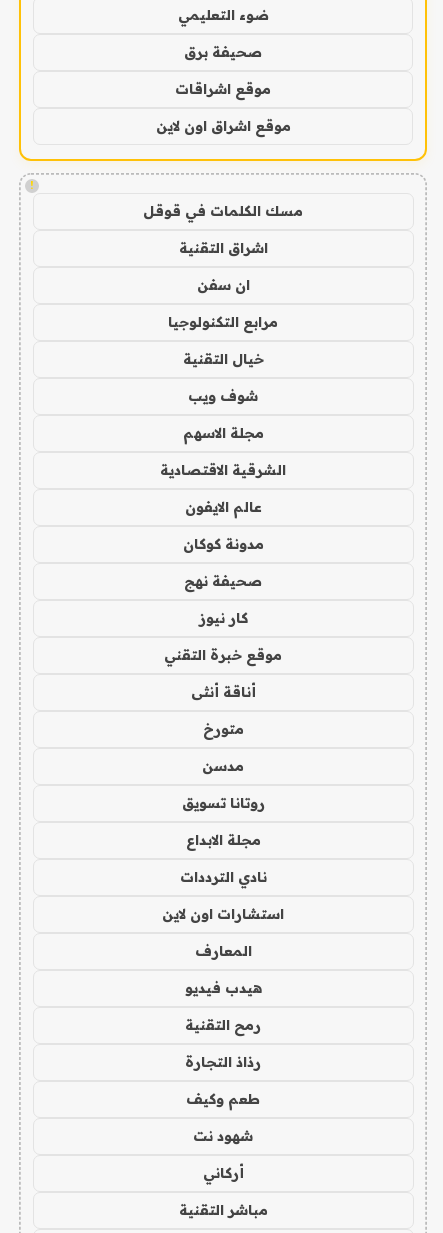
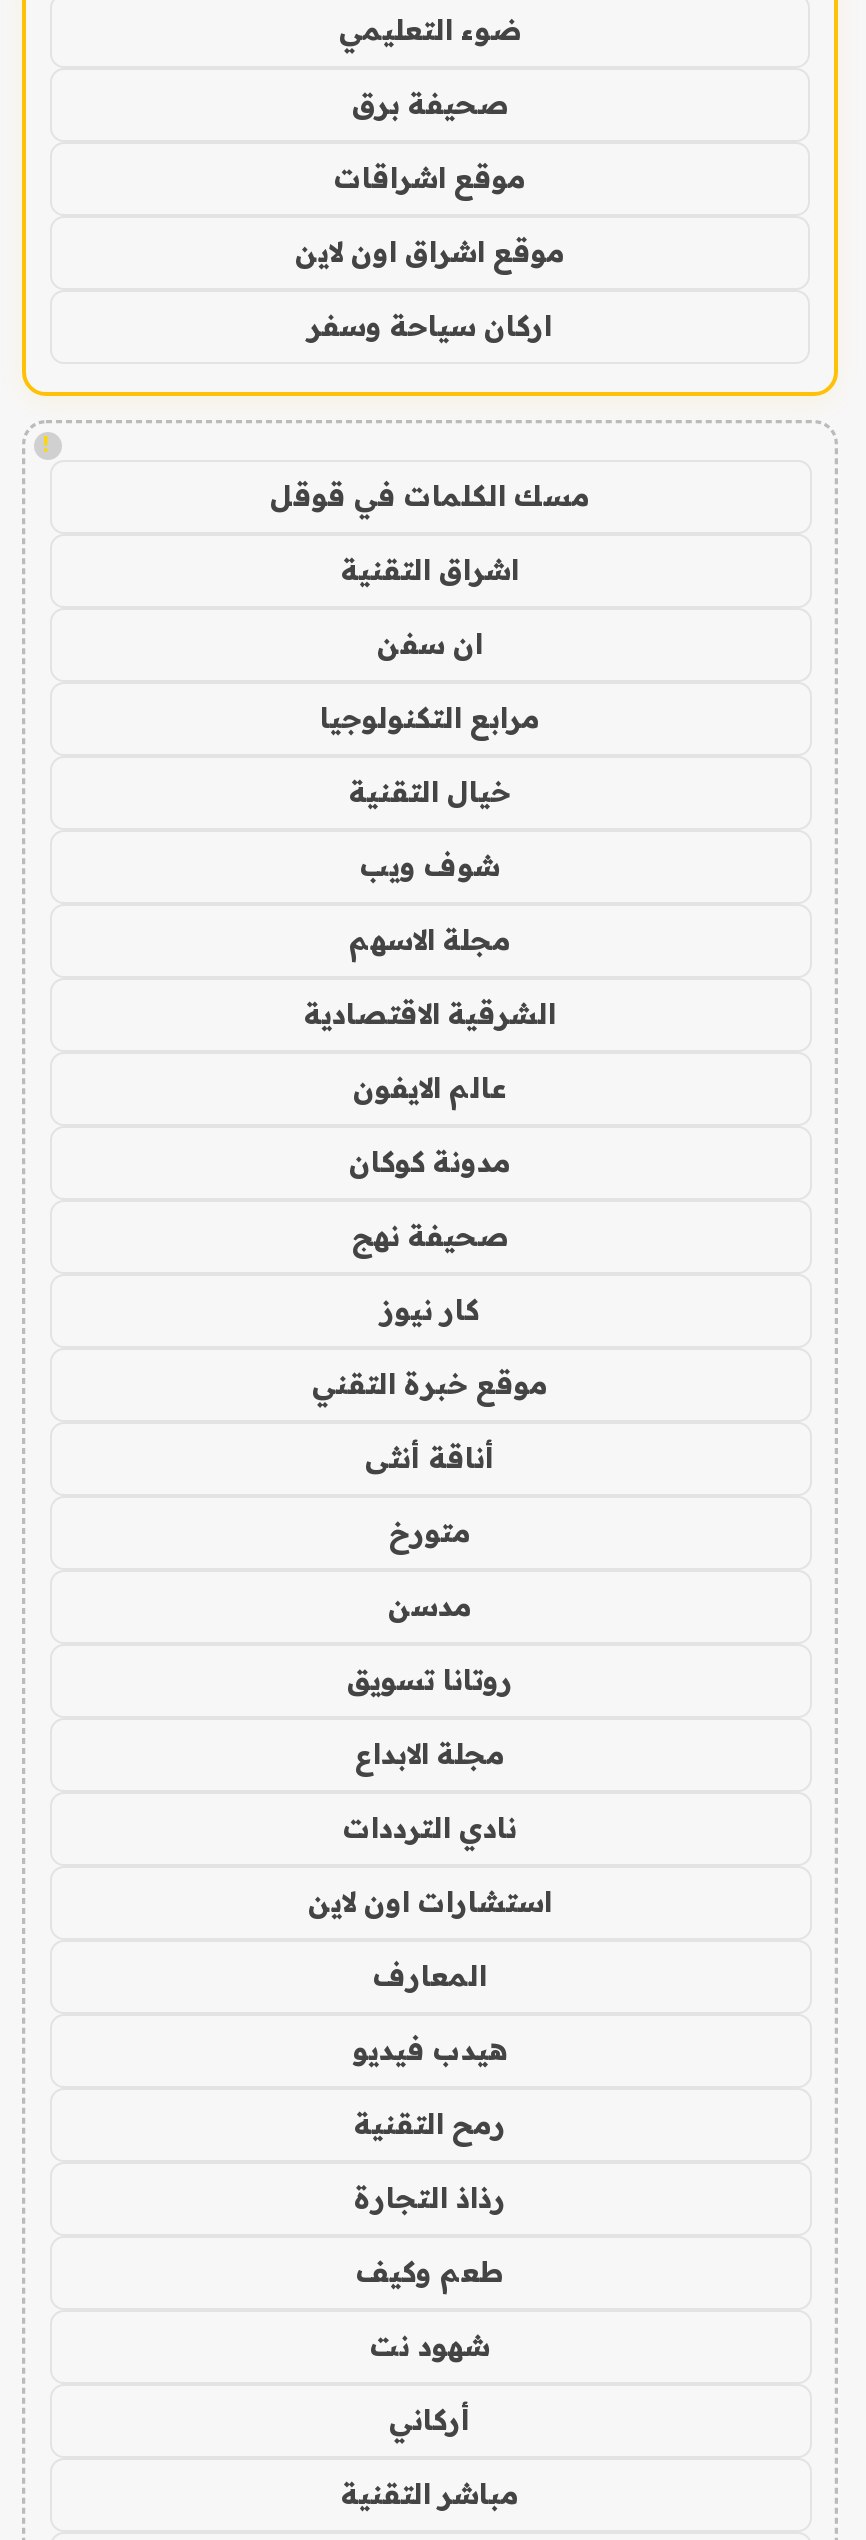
+ اركان سياحة وسفر
